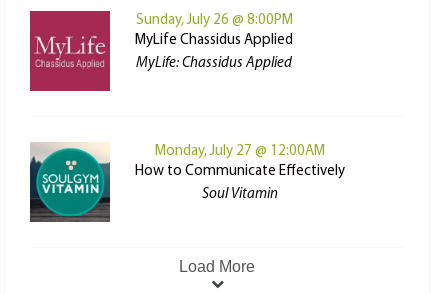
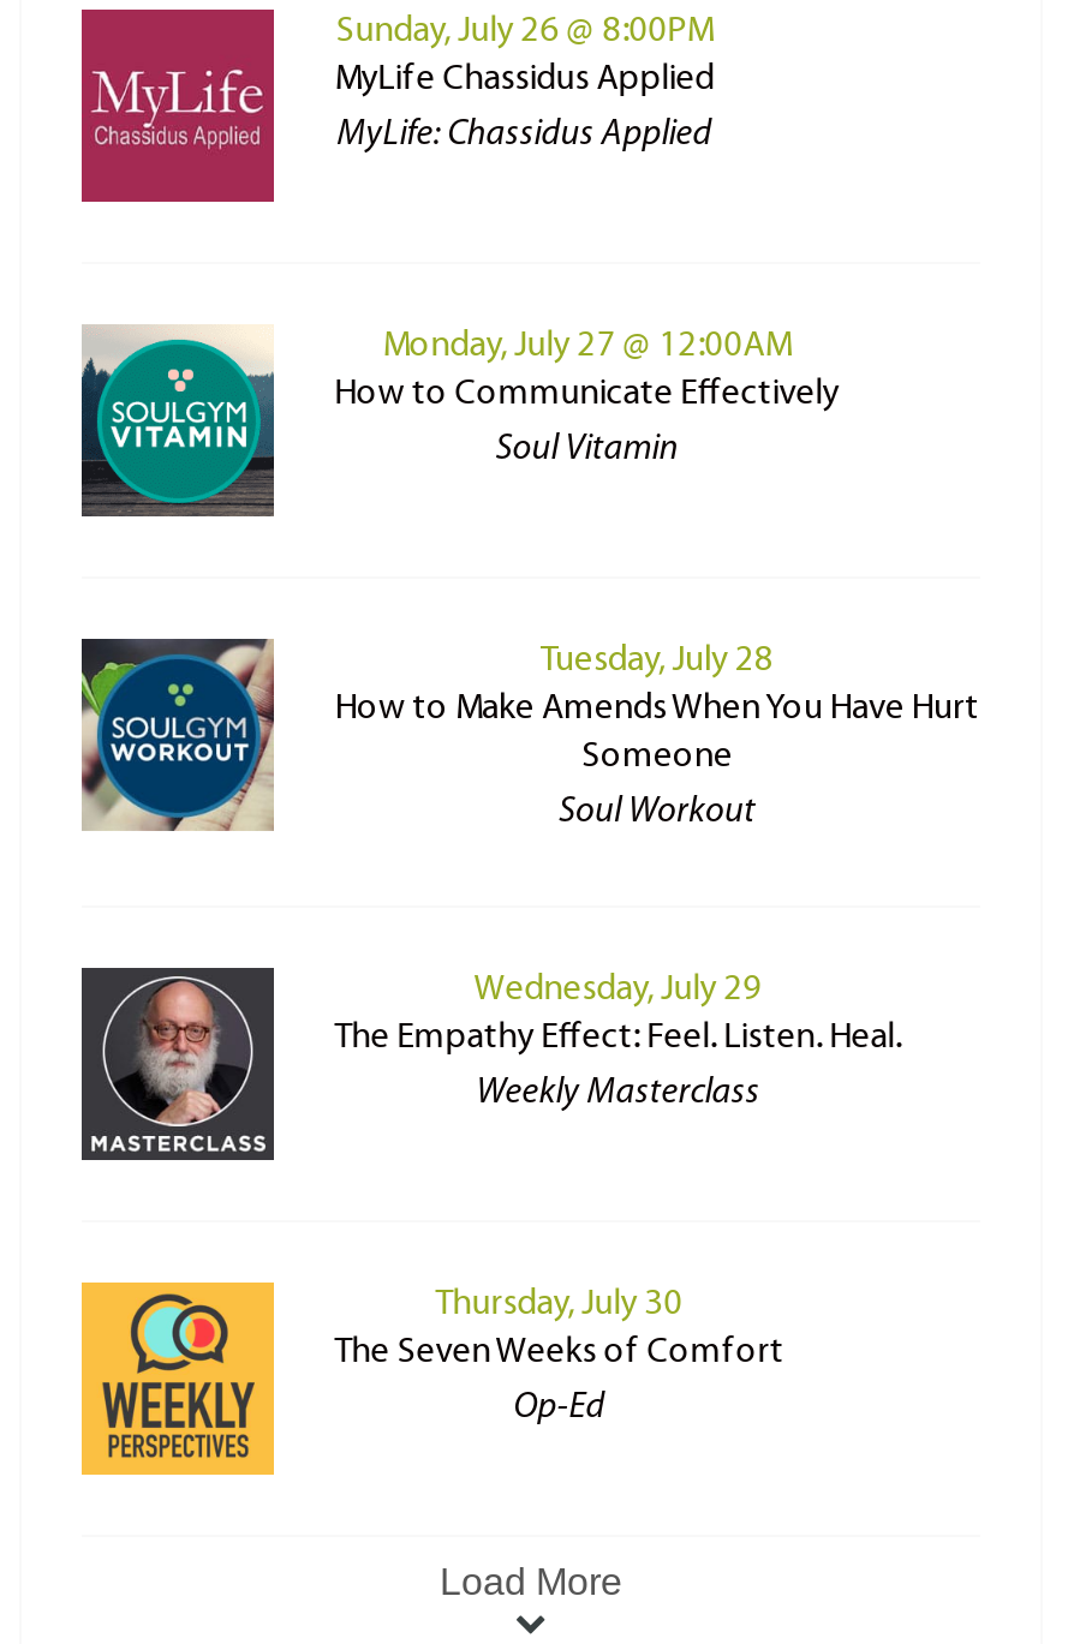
+ [image]
+ Tuesday, July 28
+ How to Make Amends When You Have Hurt
+ Someone
+ Soul Workout

+ [image]
+ Wednesday, July 29
+ The Empathy Effect: Feel. Listen. Heal.
+ Weekly Masterclass

+ [image]
+ Thursday, July 30
+ The Seven Weeks of Comfort
+ Op-Ed
